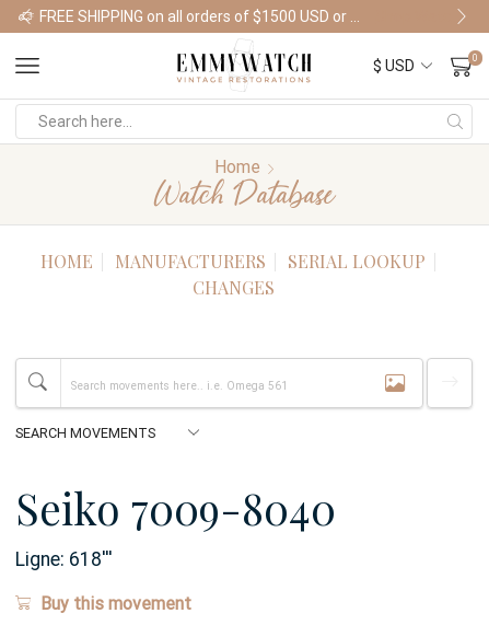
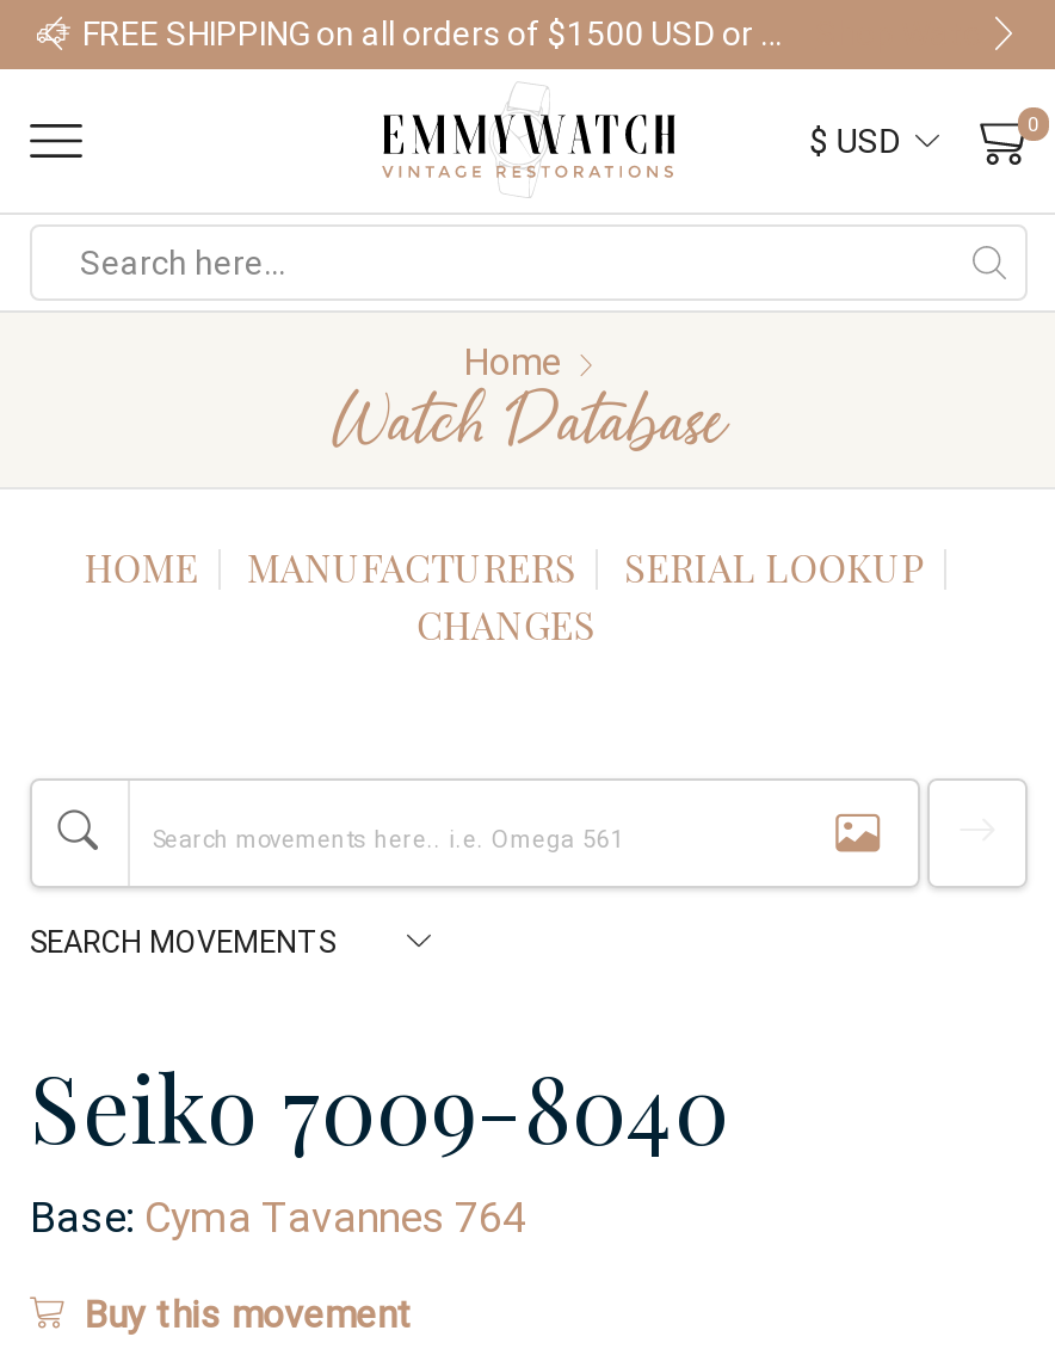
- Ligne: 618'''
+ Base: Cyma Tavannes 764
